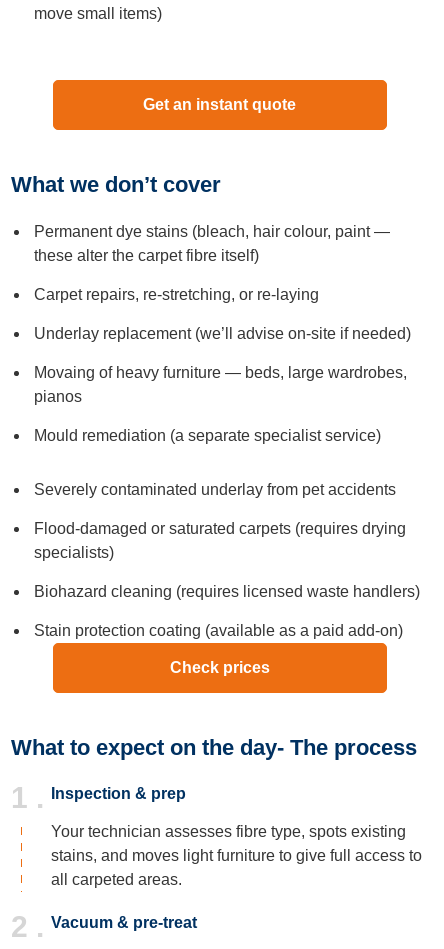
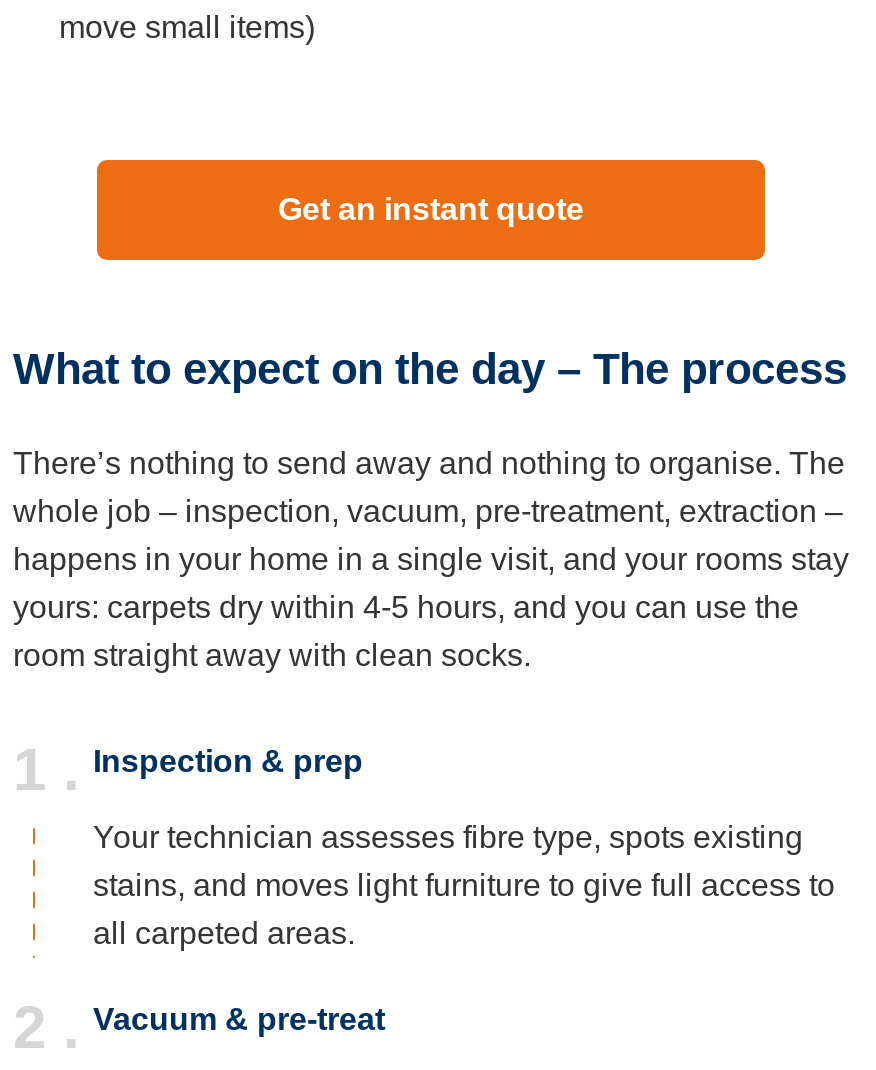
- What we don’t cover
- Permanent dye stains (bleach, hair colour, paint —
- these alter the carpet fibre itself)
- Carpet repairs, re-stretching, or re-laying
- Underlay replacement (we’ll advise on-site if needed)
- Movaing of heavy furniture — beds, large wardrobes,
- pianos
- Mould remediation (a separate specialist service)
- Severely contaminated underlay from pet accidents
- Flood-damaged or saturated carpets (requires drying
- specialists)
- Biohazard cleaning (requires licensed waste handlers)
- Stain protection coating (available as a paid add-on)
- Check prices
- What to expect on the day- The process
+ What to expect on the day – The process
+ There’s nothing to send away and nothing to organise. The
+ whole job – inspection, vacuum, pre-treatment, extraction –
+ happens in your home in a single visit, and your rooms stay
+ yours: carpets dry within 4-5 hours, and you can use the
+ room straight away with clean socks.
